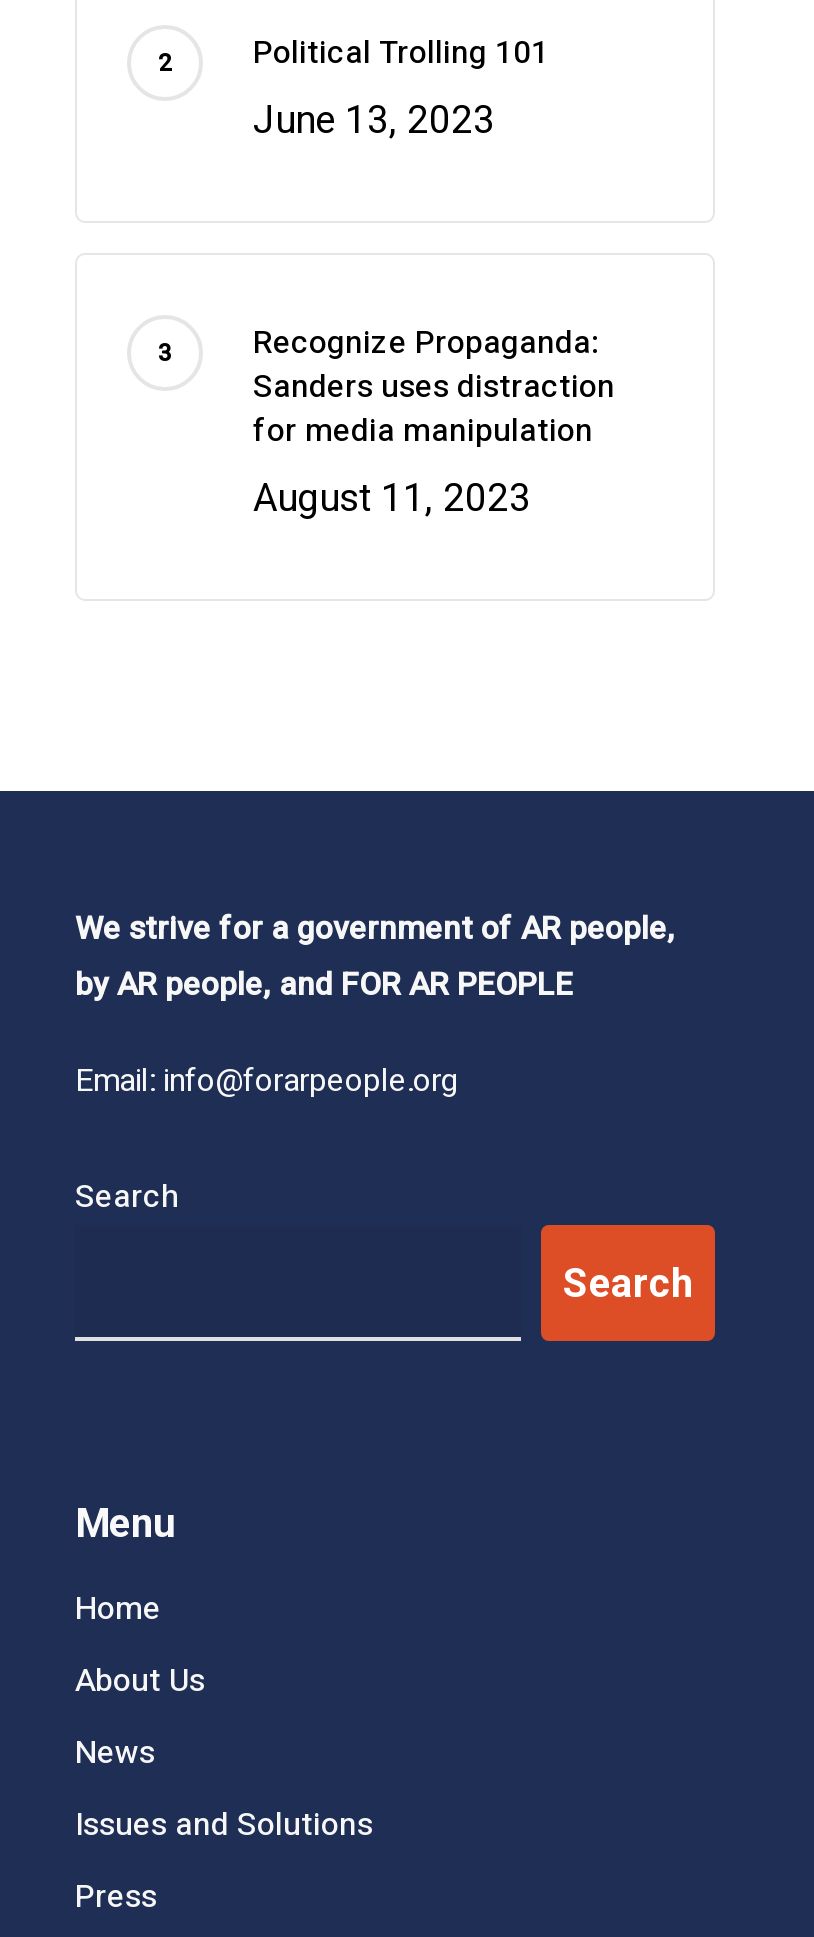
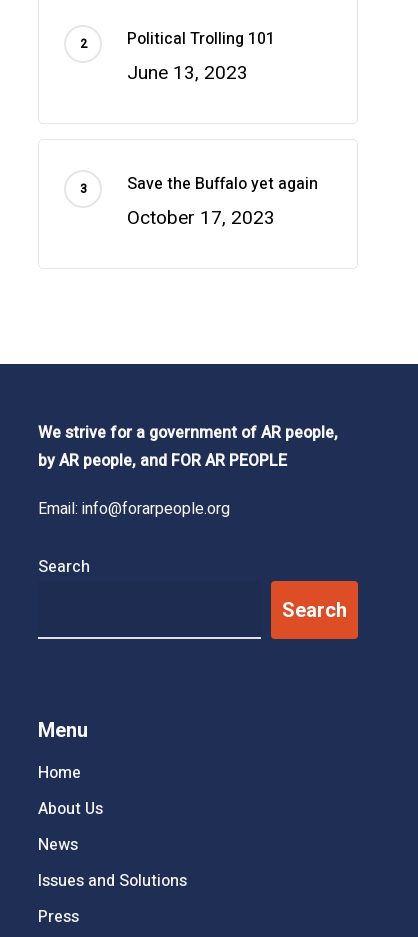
- Recognize Propaganda:
- Sanders uses distraction
- for media manipulation
- August 11, 2023
+ Save the Buffalo yet again
+ October 17, 2023
